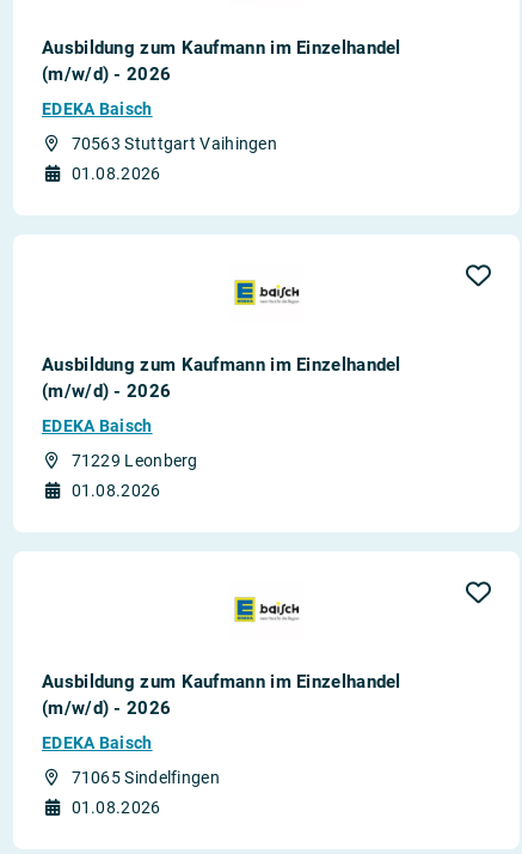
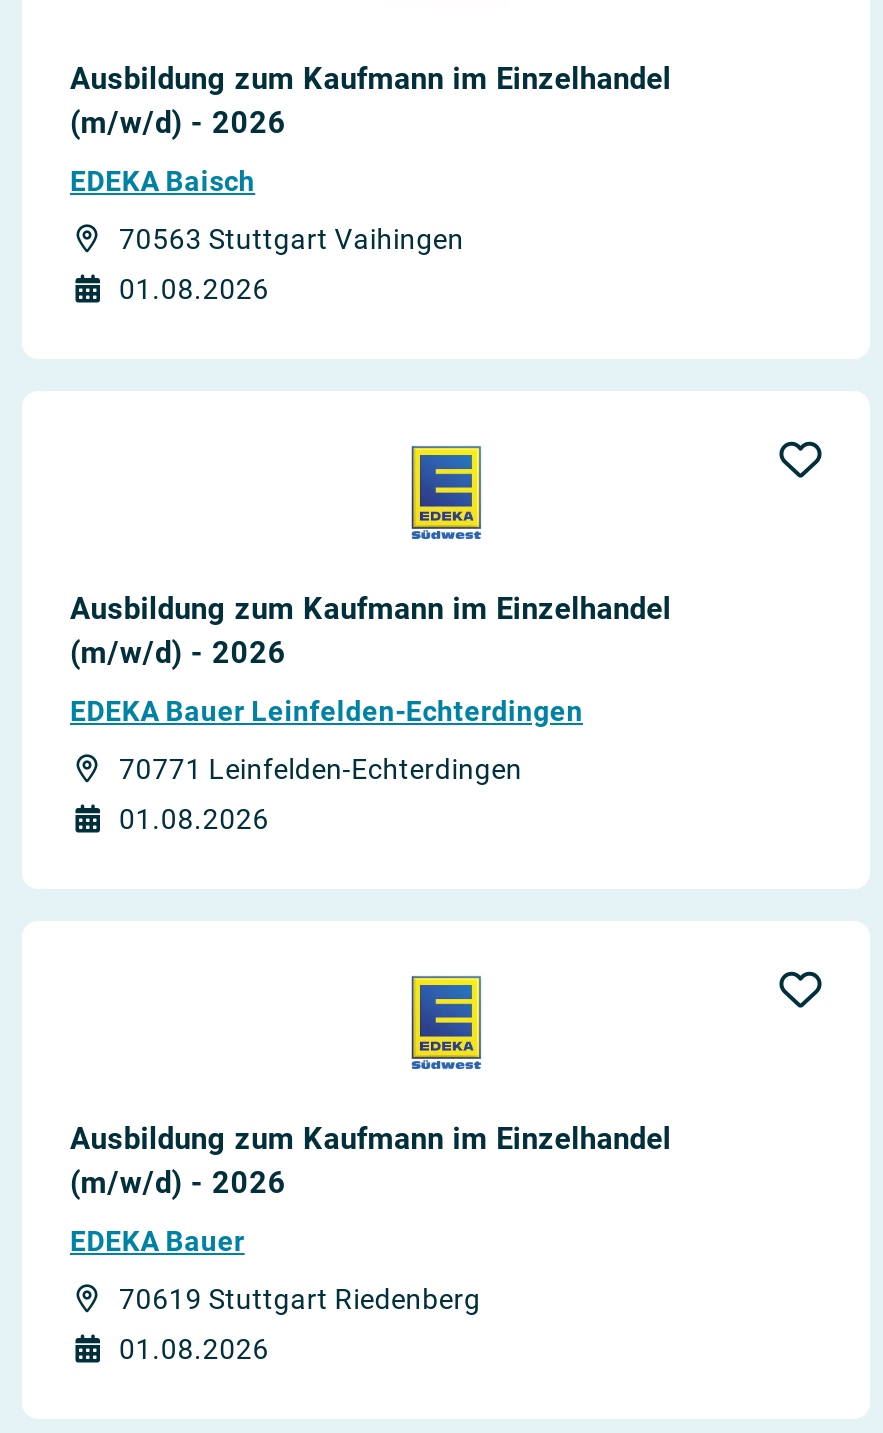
- [image]
+ [image]

- EDEKA Baisch
+ EDEKA Bauer Leinfelden-Echterdingen

- 71229 Leonberg
+ 70771 Leinfelden-Echterdingen

- [image]
+ [image]

- EDEKA Baisch
+ EDEKA Bauer

- 71065 Sindelfingen
+ 70619 Stuttgart Riedenberg
